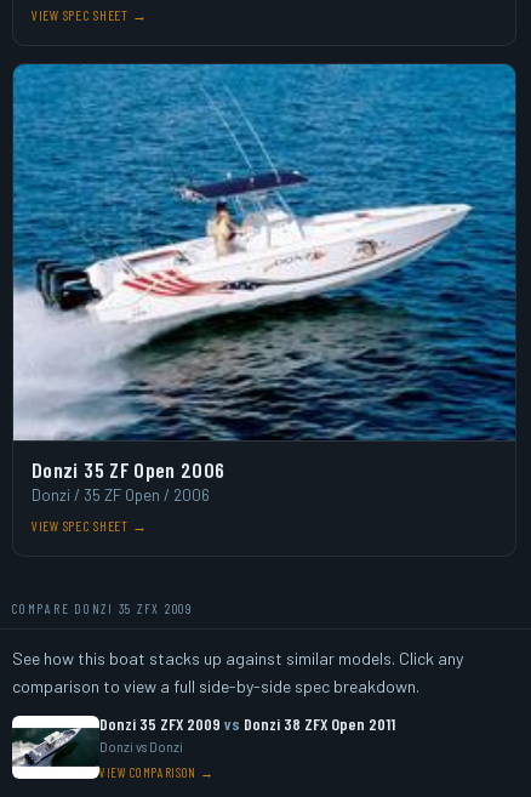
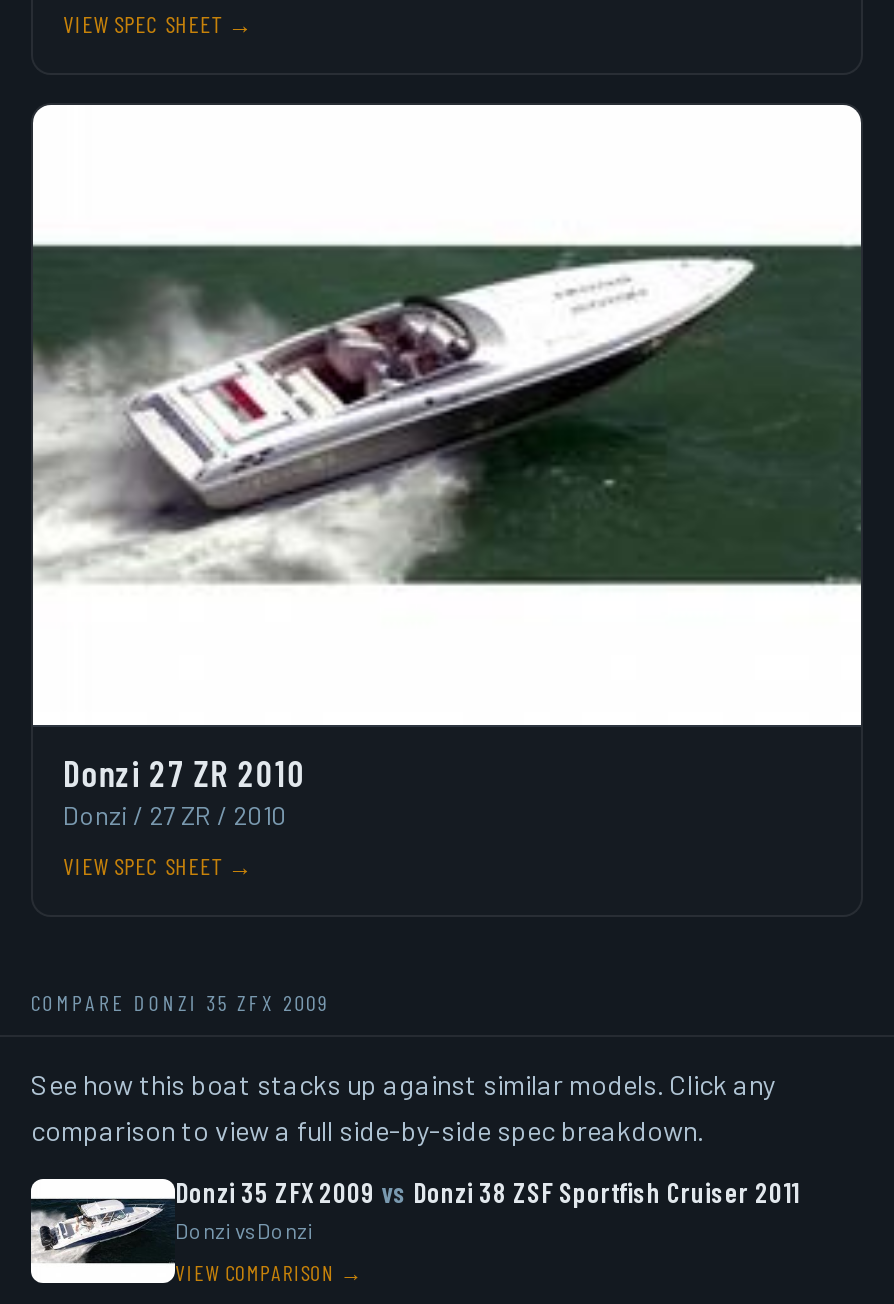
- [image]
- Donzi 35 ZF Open 2006
- Donzi / 35 ZF Open / 2006
+ [image]
+ Donzi 27 ZR 2010
+ Donzi / 27 ZR / 2010

- [image]
- Donzi 35 ZFX 2009 vs Donzi 38 ZFX Open 2011
+ [image]
+ Donzi 35 ZFX 2009 vs Donzi 38 ZSF Sportfish Cruiser 2011
